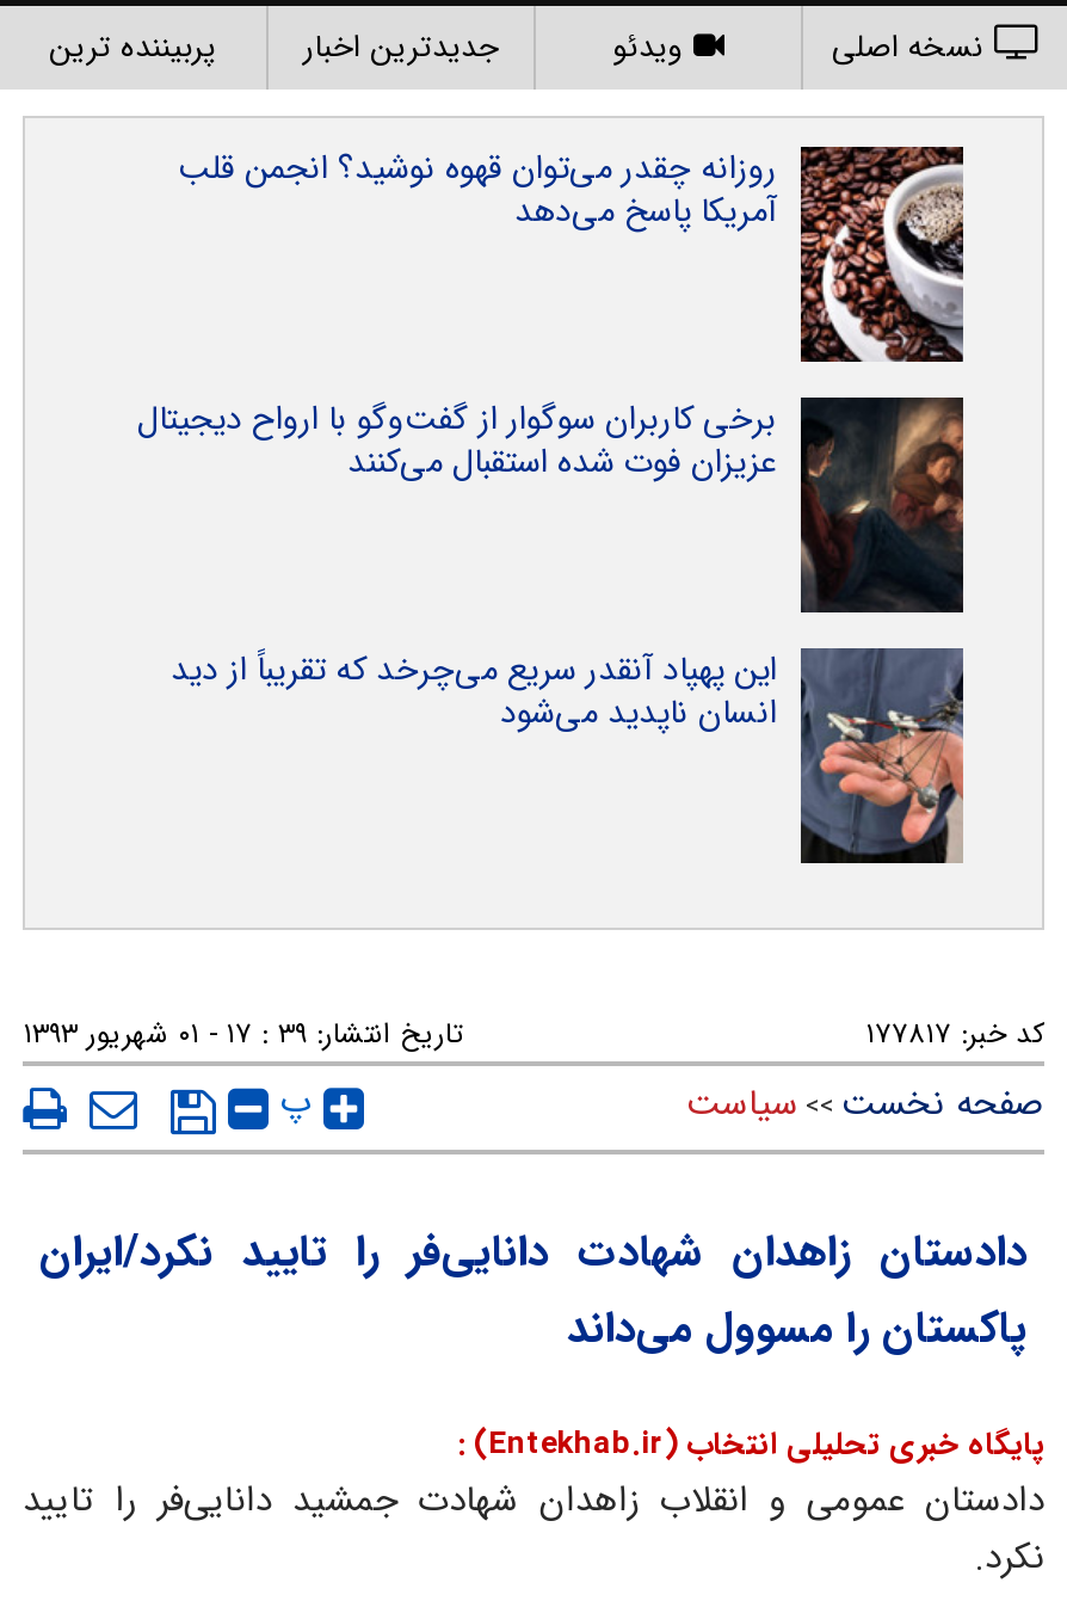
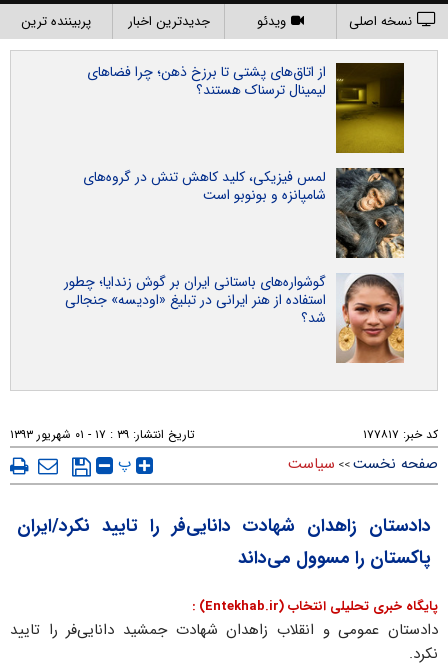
- [image]
- روزانه چقدر می‌توان قهوه نوشید؟ انجمن قلب
- آمریکا پاسخ می‌دهد
+ [image]
+ از اتاق‌های پشتی تا برزخ ذهن؛ چرا فضاهای
+ لیمینال ترسناک هستند؟

- [image]
- برخی کاربران سوگوار از گفت‌وگو با ارواح دیجیتال
- عزیزان فوت شده استقبال می‌کنند
+ [image]
+ لمس فیزیکی، کلید کاهش تنش در گروه‌های
+ شامپانزه و بونوبو است

- [image]
- این پهپاد آنقدر سریع می‌چرخد که تقریباً از دید
- انسان ناپدید می‌شود
+ [image]
+ گوشواره‌های باستانی ایران بر گوش زندایا؛ چطور
+ استفاده از هنر ایرانی در تبلیغ «اودیسه» جنجالی
+ شد؟
